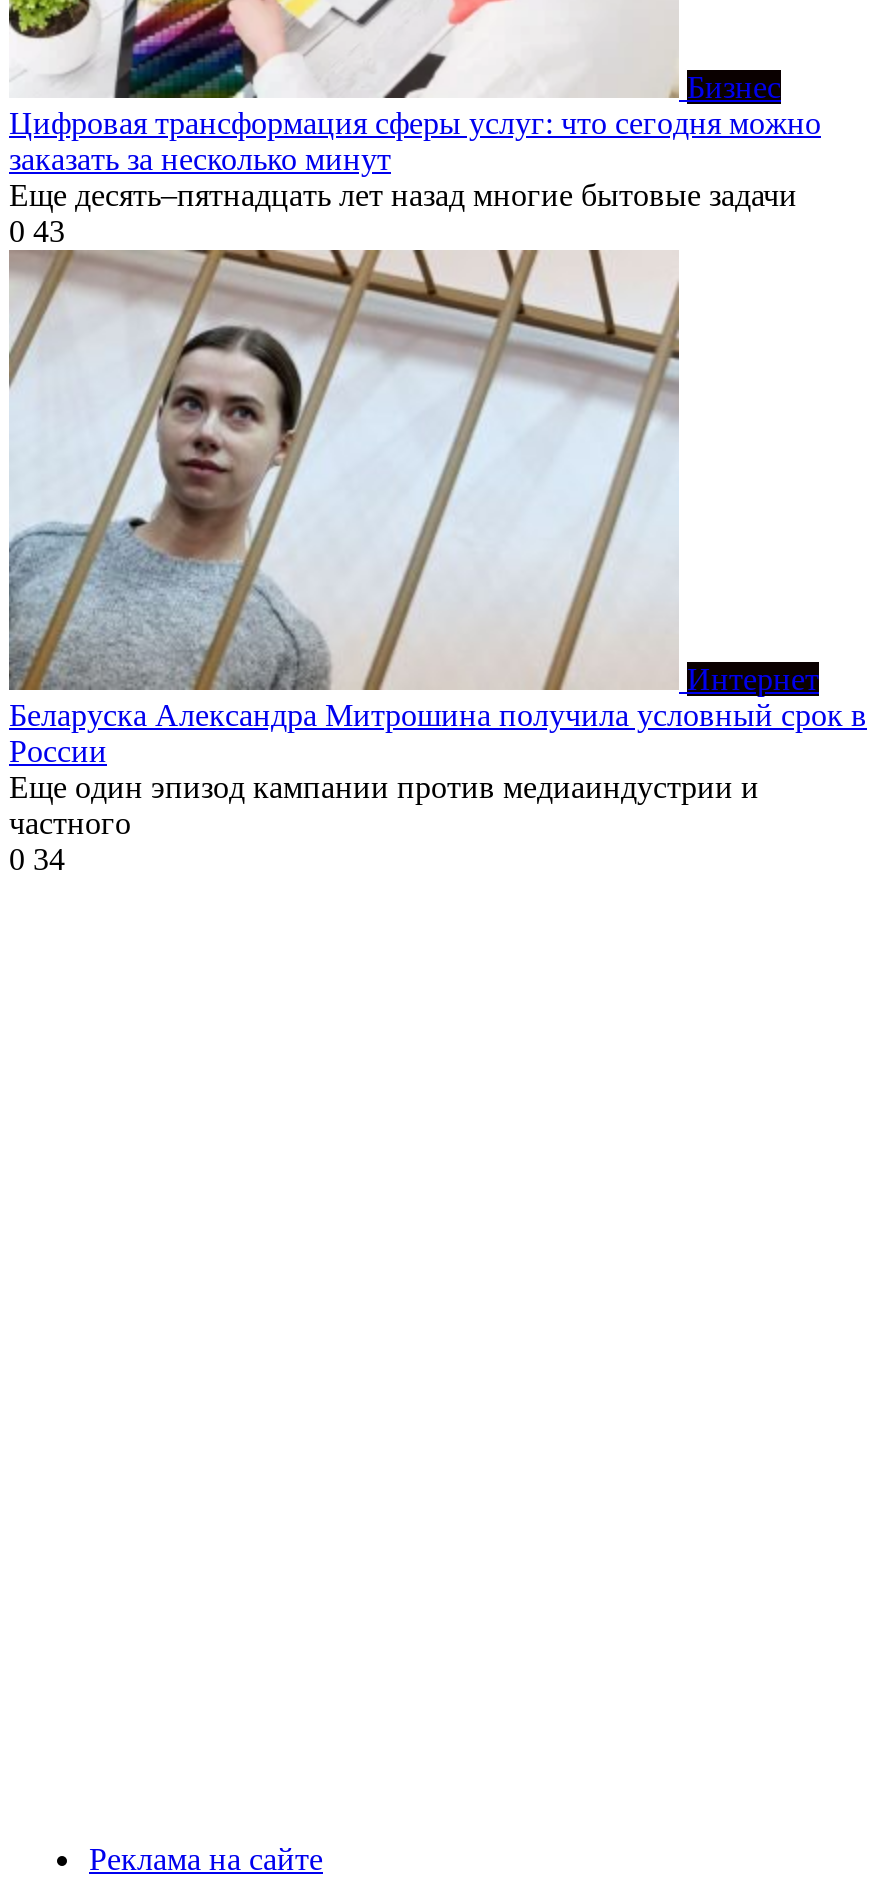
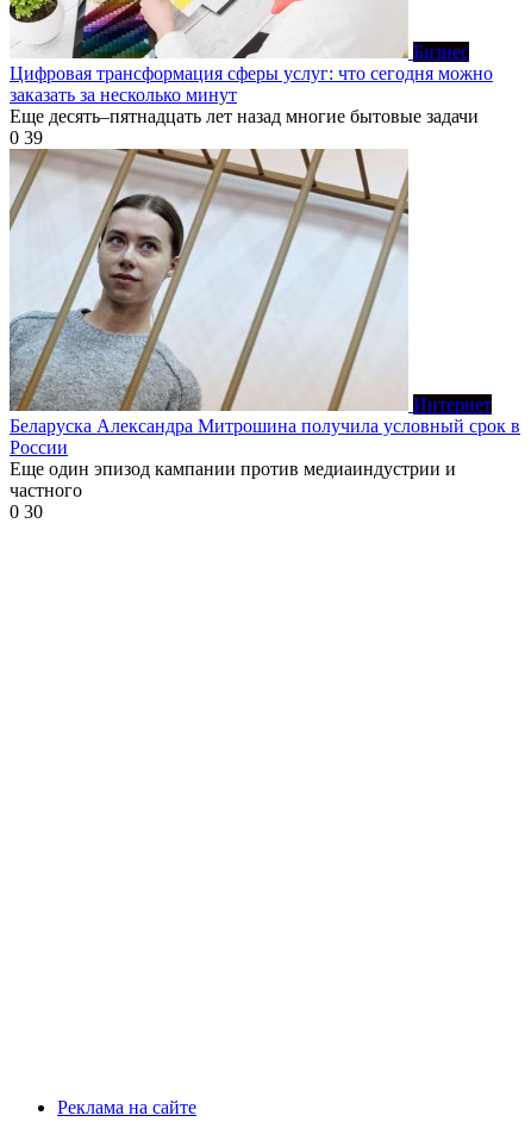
- 0 43
+ 0 39

- 0 34
+ 0 30
